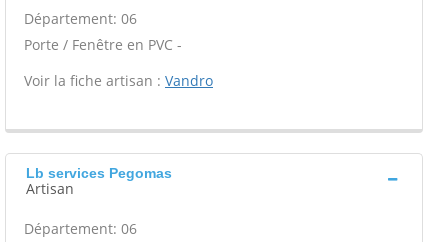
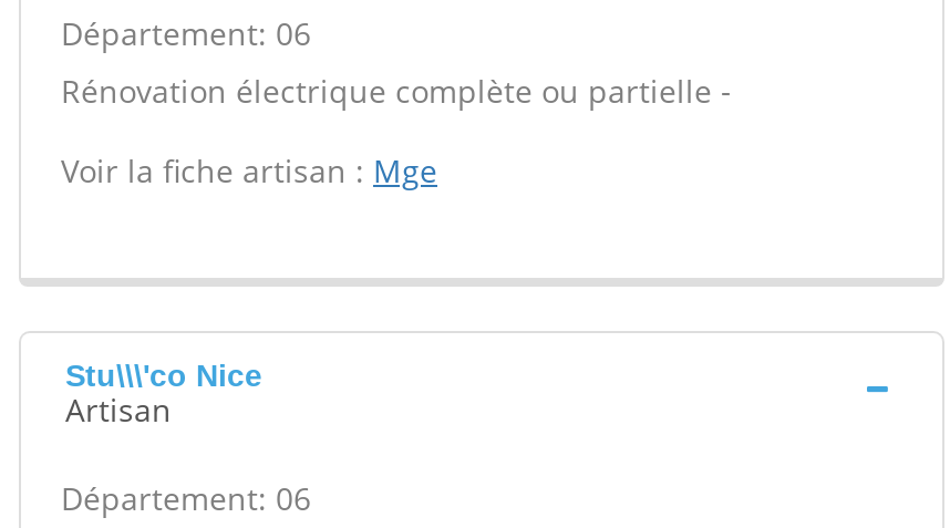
- Porte / Fenêtre en PVC -
+ Rénovation électrique complète ou partielle -

- Voir la fiche artisan : Vandro
+ Voir la fiche artisan : Mge

- Lb services Pegomas
+ Stu\\\'co Nice
